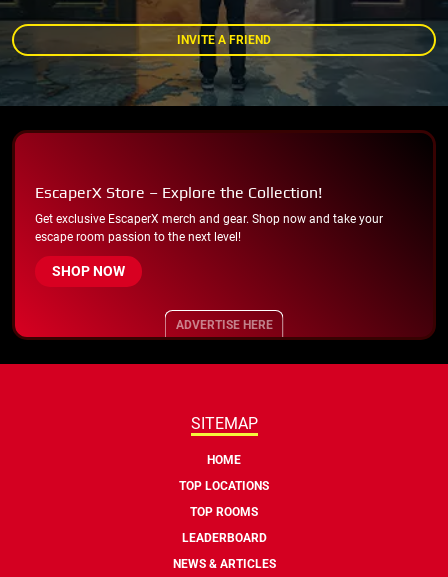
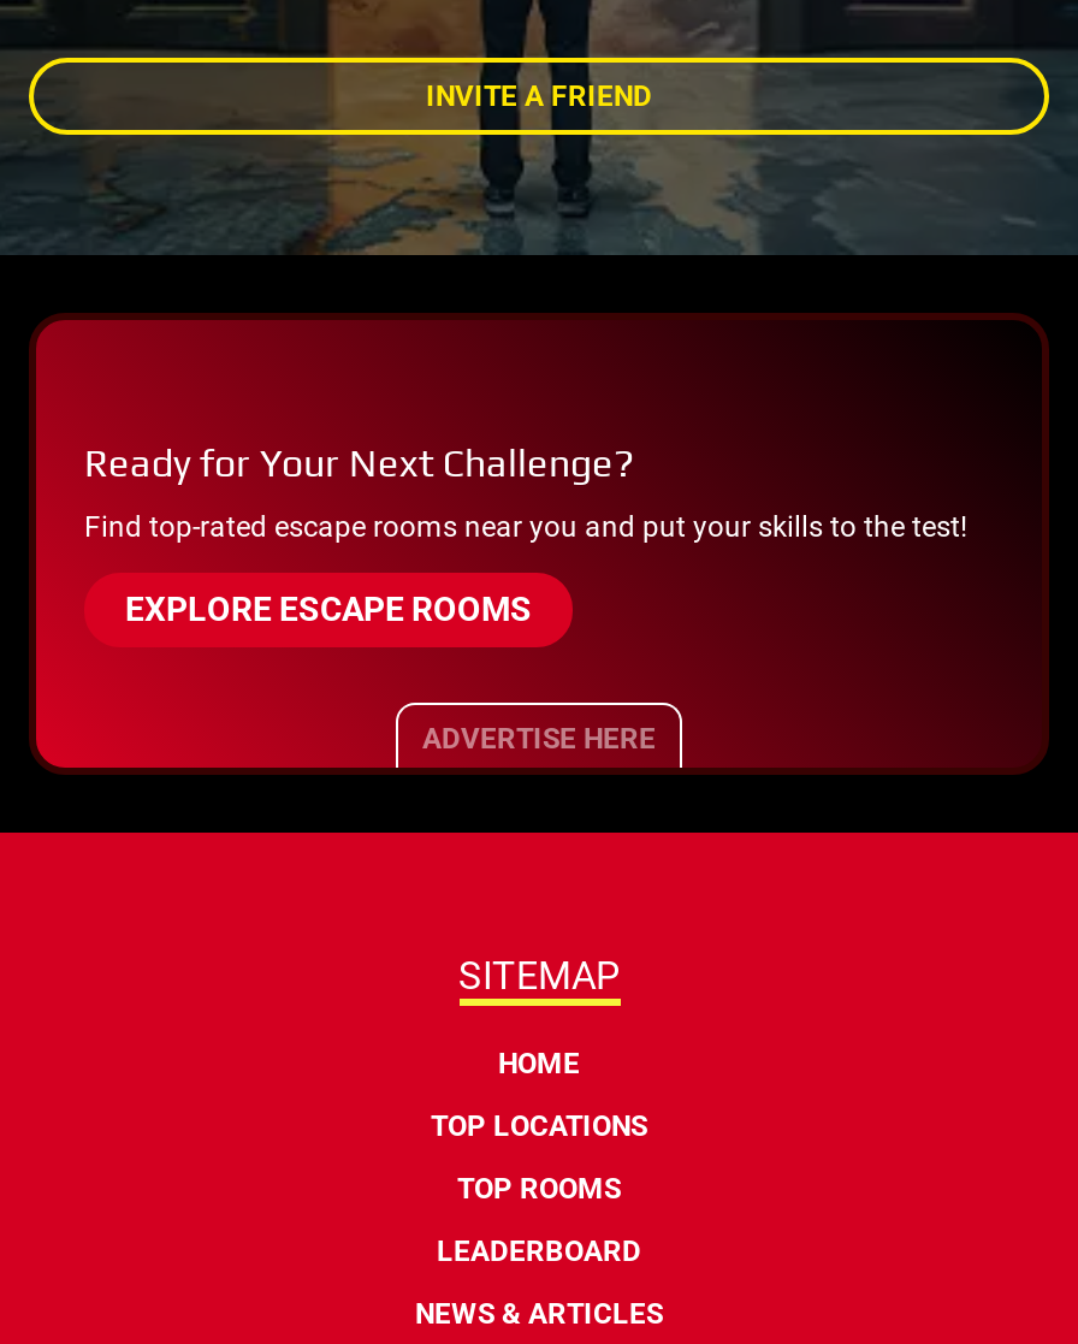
- EscaperX Store – Explore the Collection!
+ Ready for Your Next Challenge?

- Get exclusive EscaperX merch and gear. Shop now and take your
- escape room passion to the next level!
+ Find top-rated escape rooms near you and put your skills to the test!

- SHOP NOW
+ EXPLORE ESCAPE ROOMS
